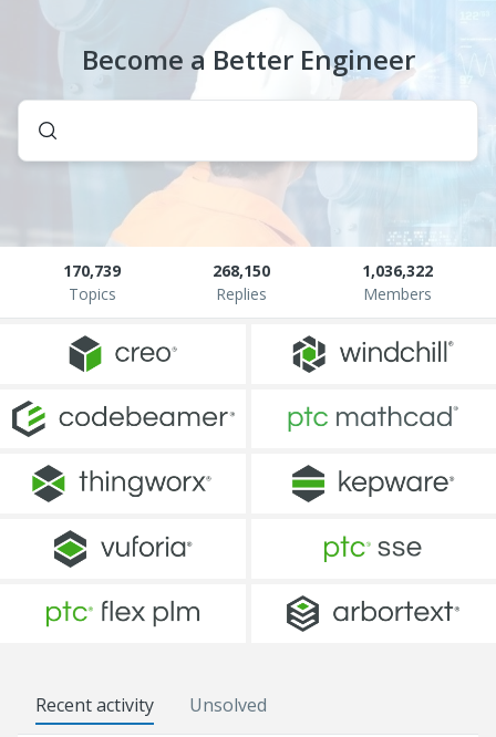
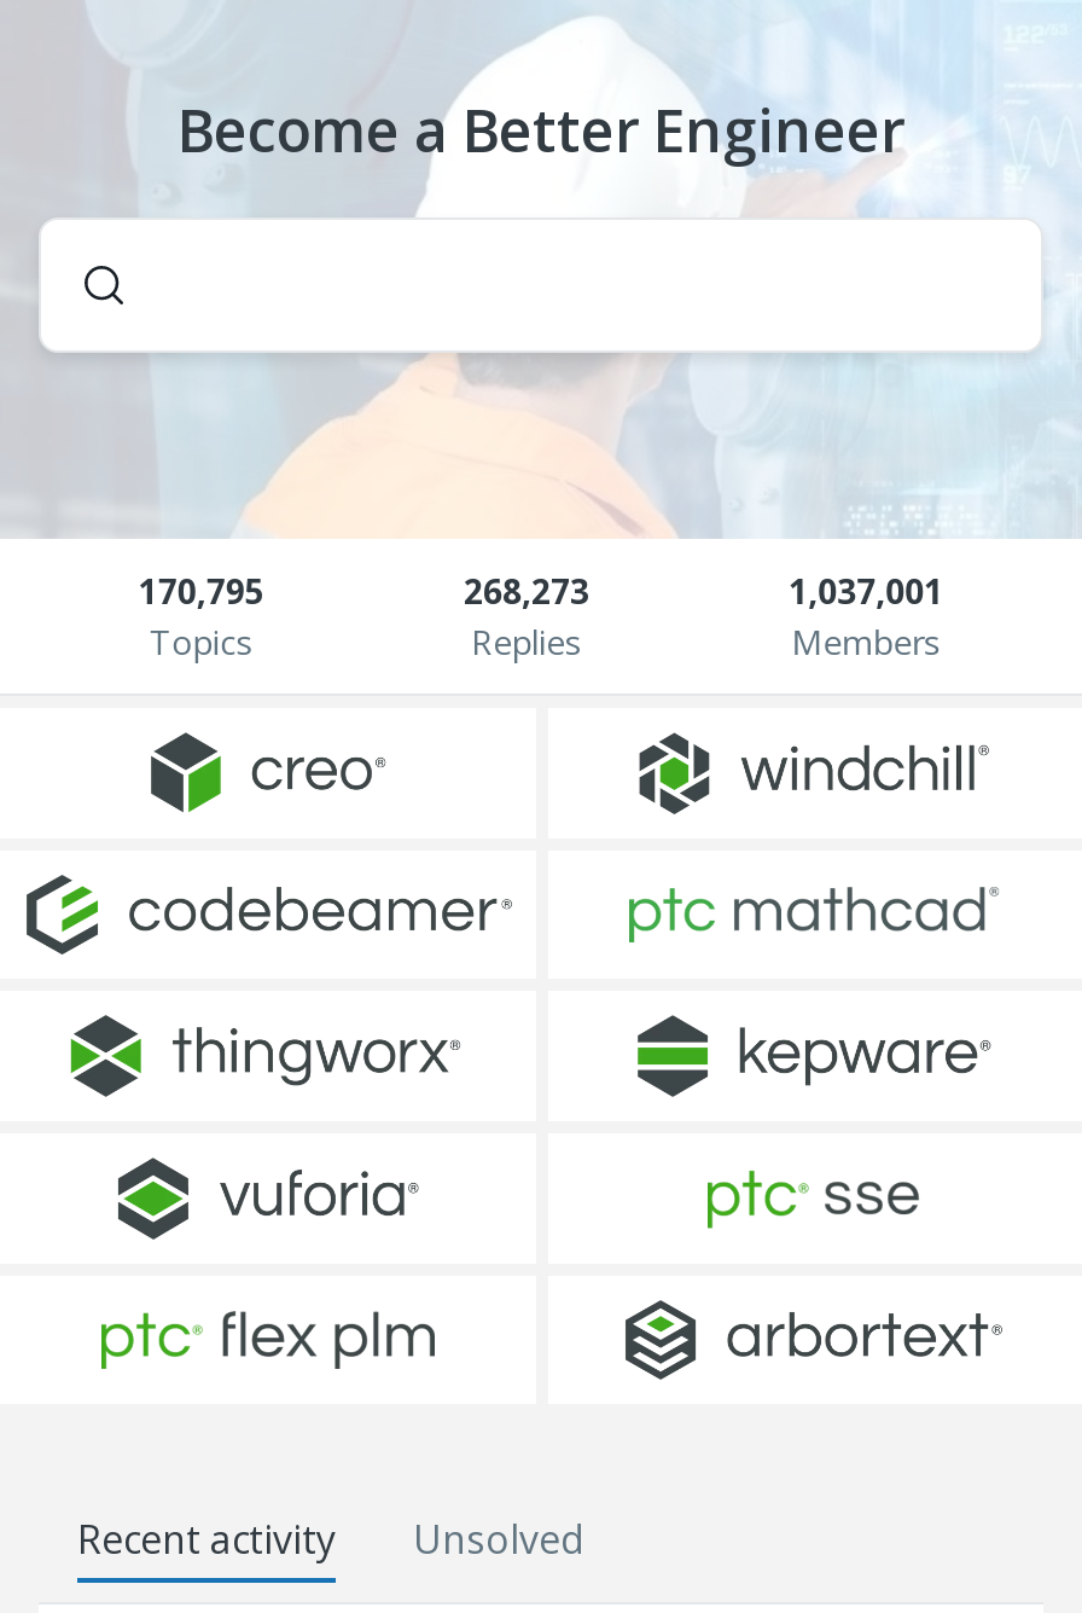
- 170,739
+ 170,795

- 268,150
+ 268,273

- 1,036,322
+ 1,037,001
